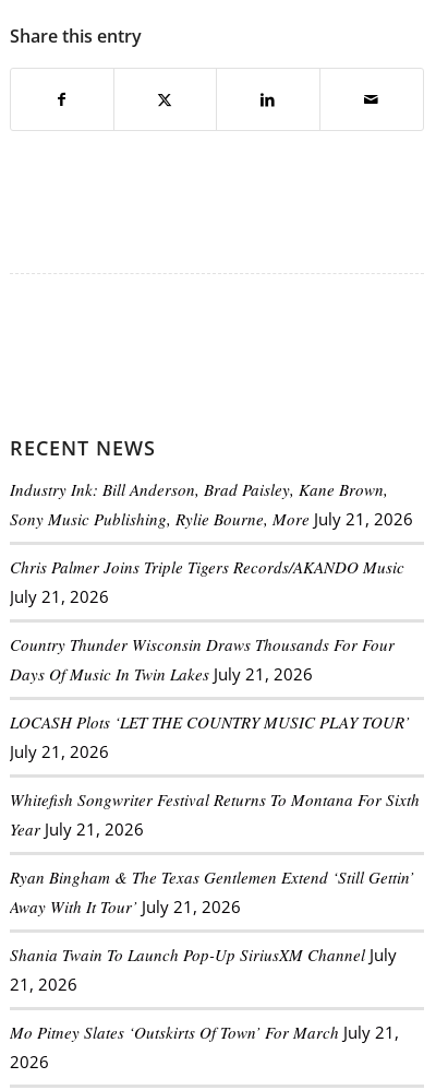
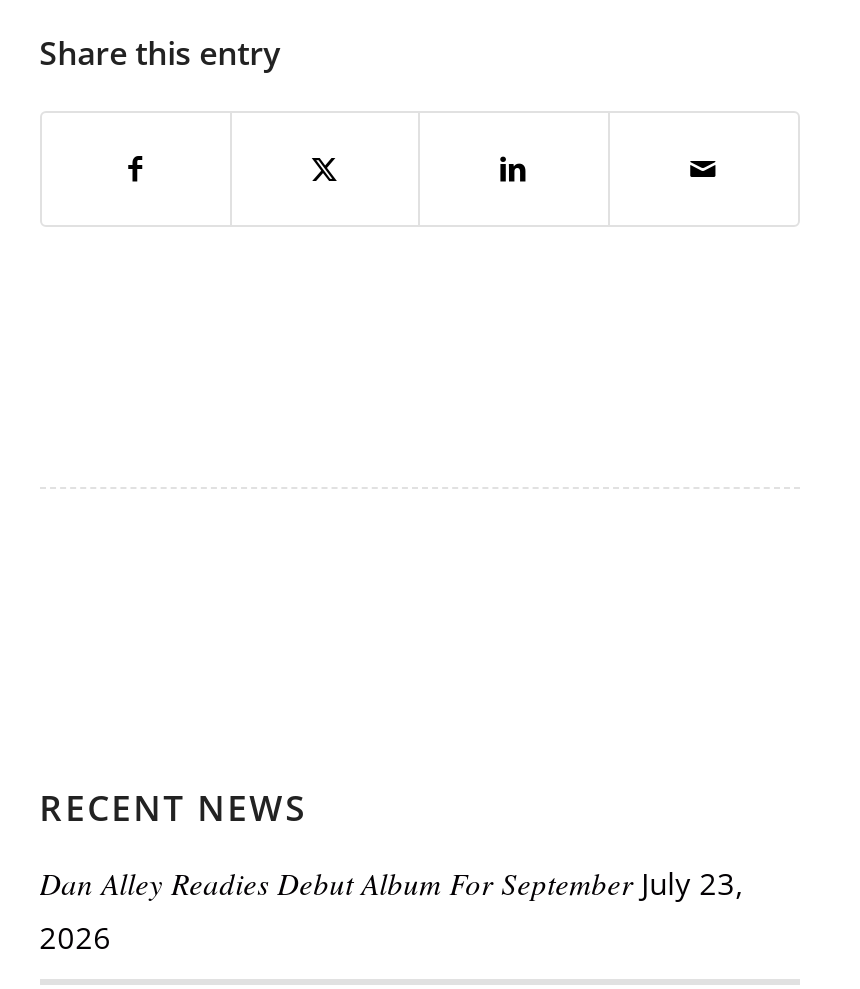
- Industry Ink: Bill Anderson, Brad Paisley, Kane Brown,
- Sony Music Publishing, Rylie Bourne, More July 21, 2026
- Chris Palmer Joins Triple Tigers Records/AKANDO Music
- July 21, 2026
- Country Thunder Wisconsin Draws Thousands For Four
- Days Of Music In Twin Lakes July 21, 2026
- LOCASH Plots ‘LET THE COUNTRY MUSIC PLAY TOUR’
- July 21, 2026
- Whitefish Songwriter Festival Returns To Montana For Sixth
- Year July 21, 2026
- Ryan Bingham & The Texas Gentlemen Extend ‘Still Gettin’
- Away With It Tour’ July 21, 2026
- Shania Twain To Launch Pop-Up SiriusXM Channel July
- 21, 2026
- Mo Pitney Slates ‘Outskirts Of Town’ For March July 21,
+ Dan Alley Readies Debut Album For September July 23,
